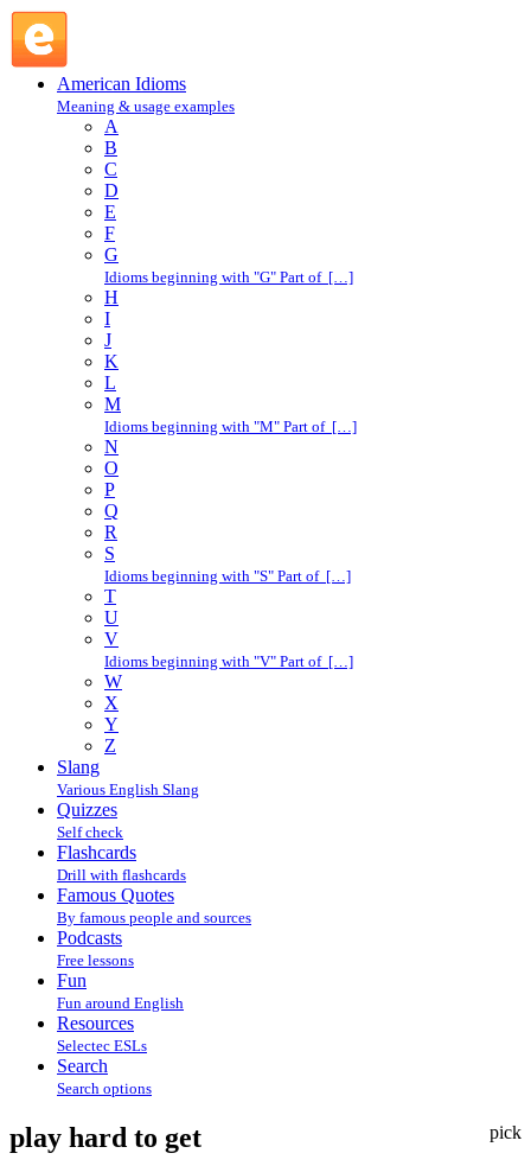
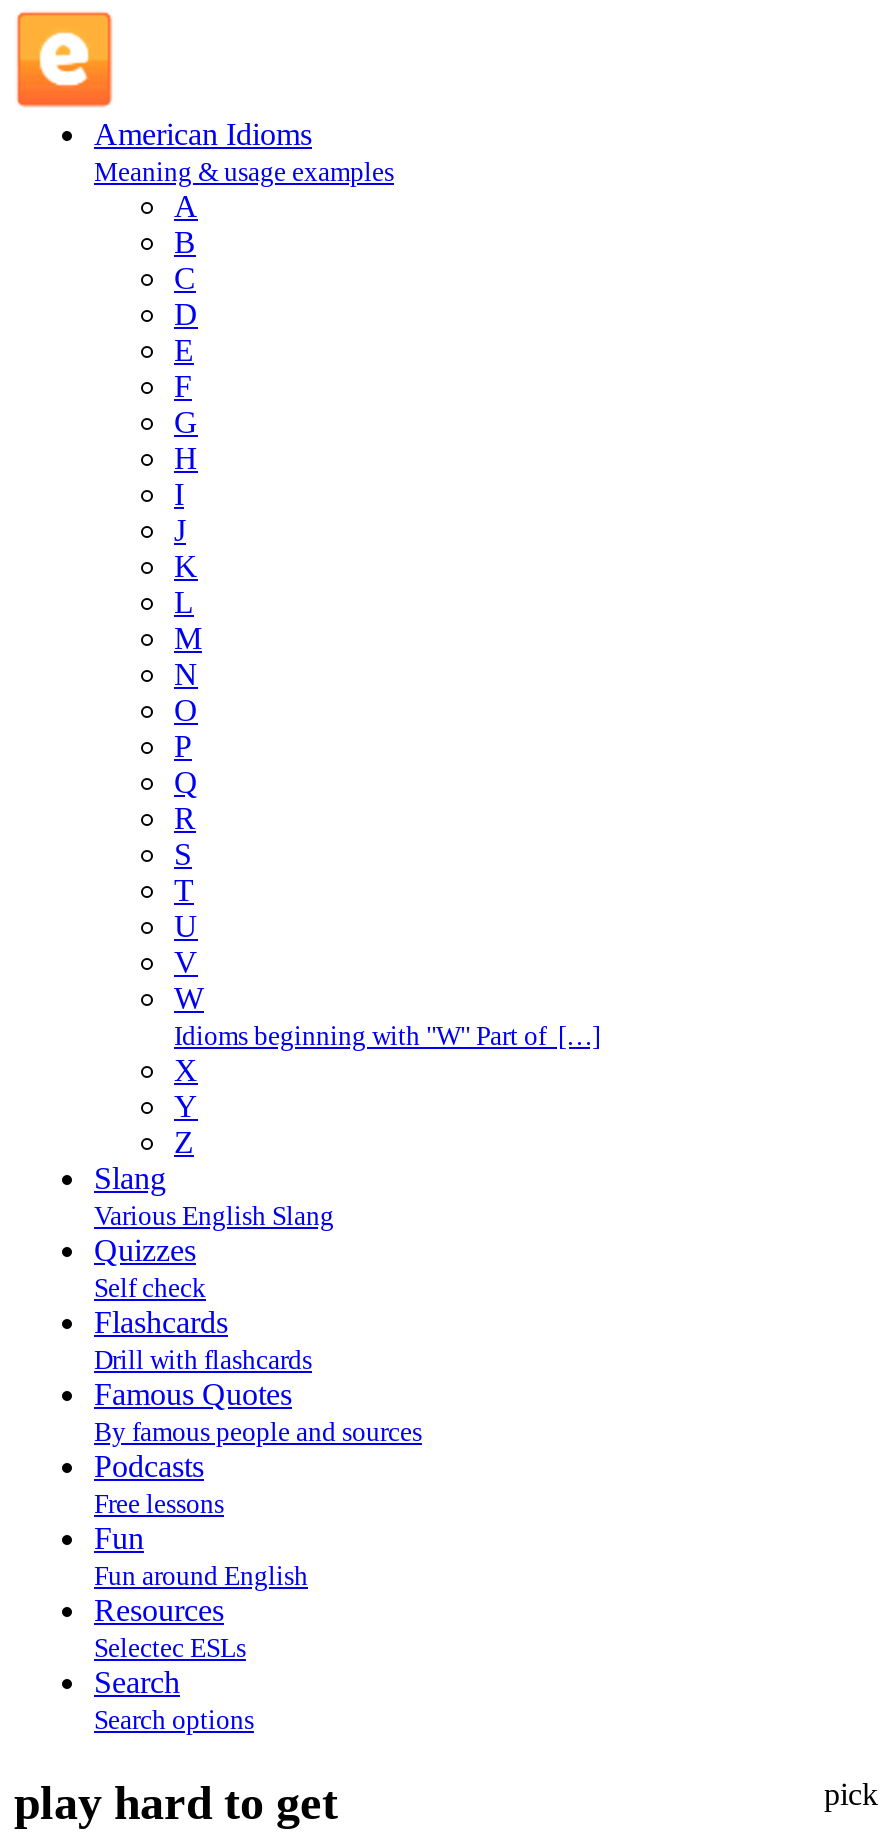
- Idioms beginning with "G" Part of […]

- Idioms beginning with "M" Part of […]

- Idioms beginning with "S" Part of […]

- Idioms beginning with "V" Part of […]

moved up: W

+ Idioms beginning with "W" Part of […]
